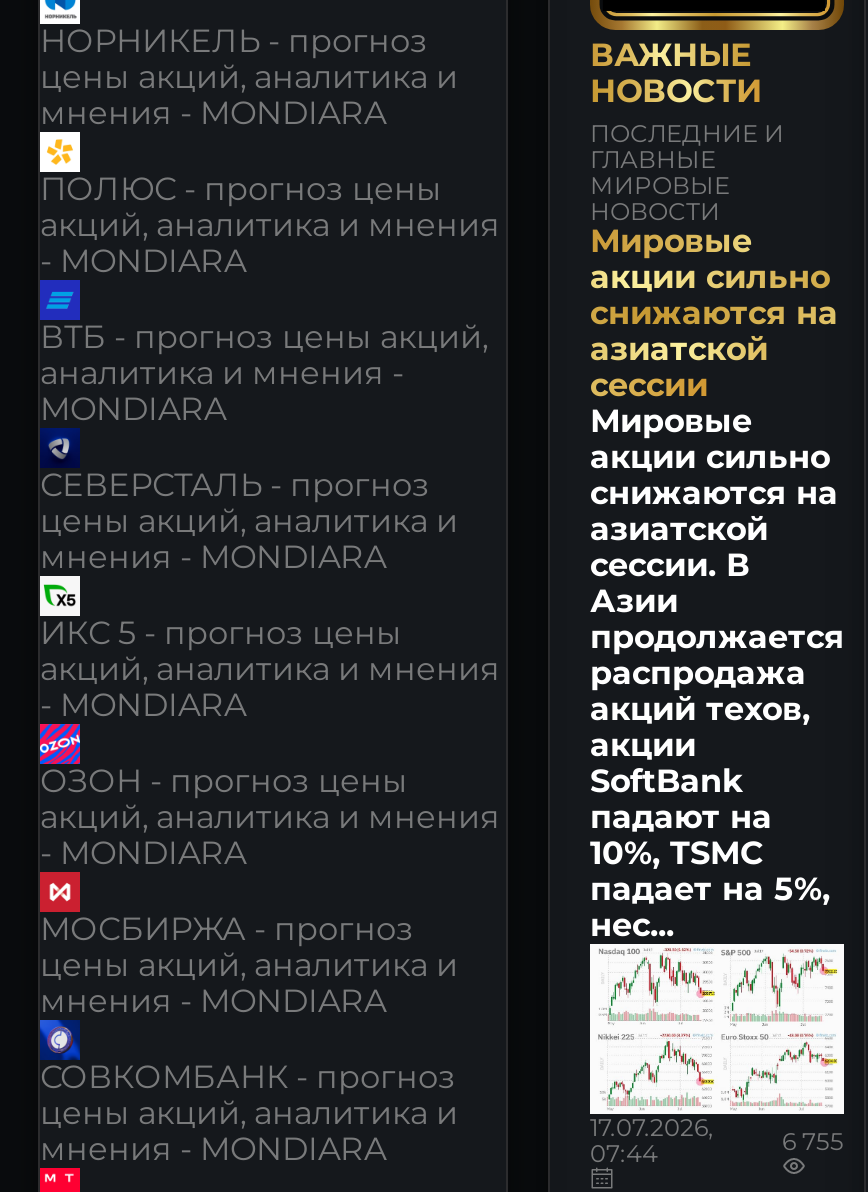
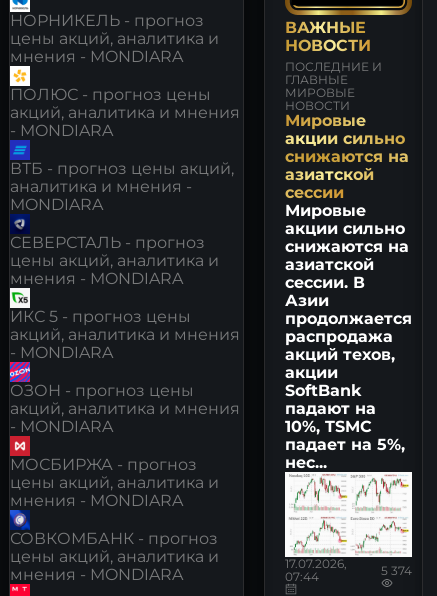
- 6 755
+ 5 374
